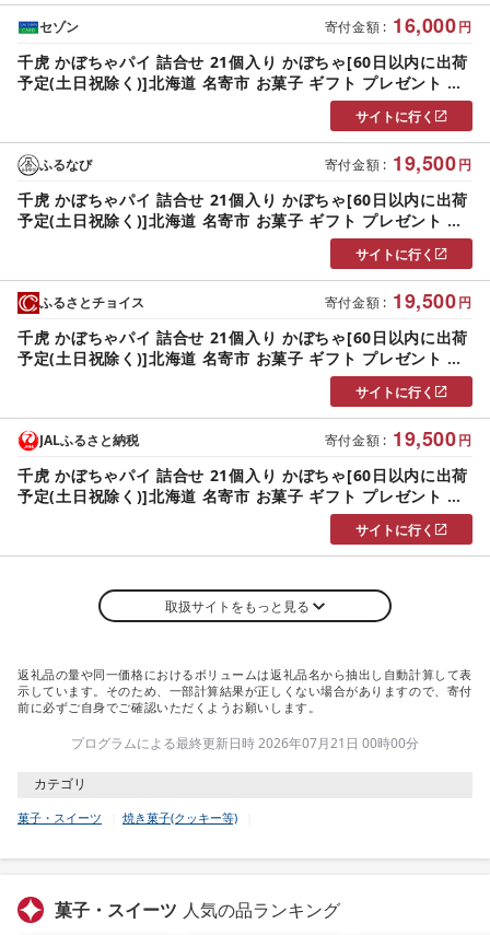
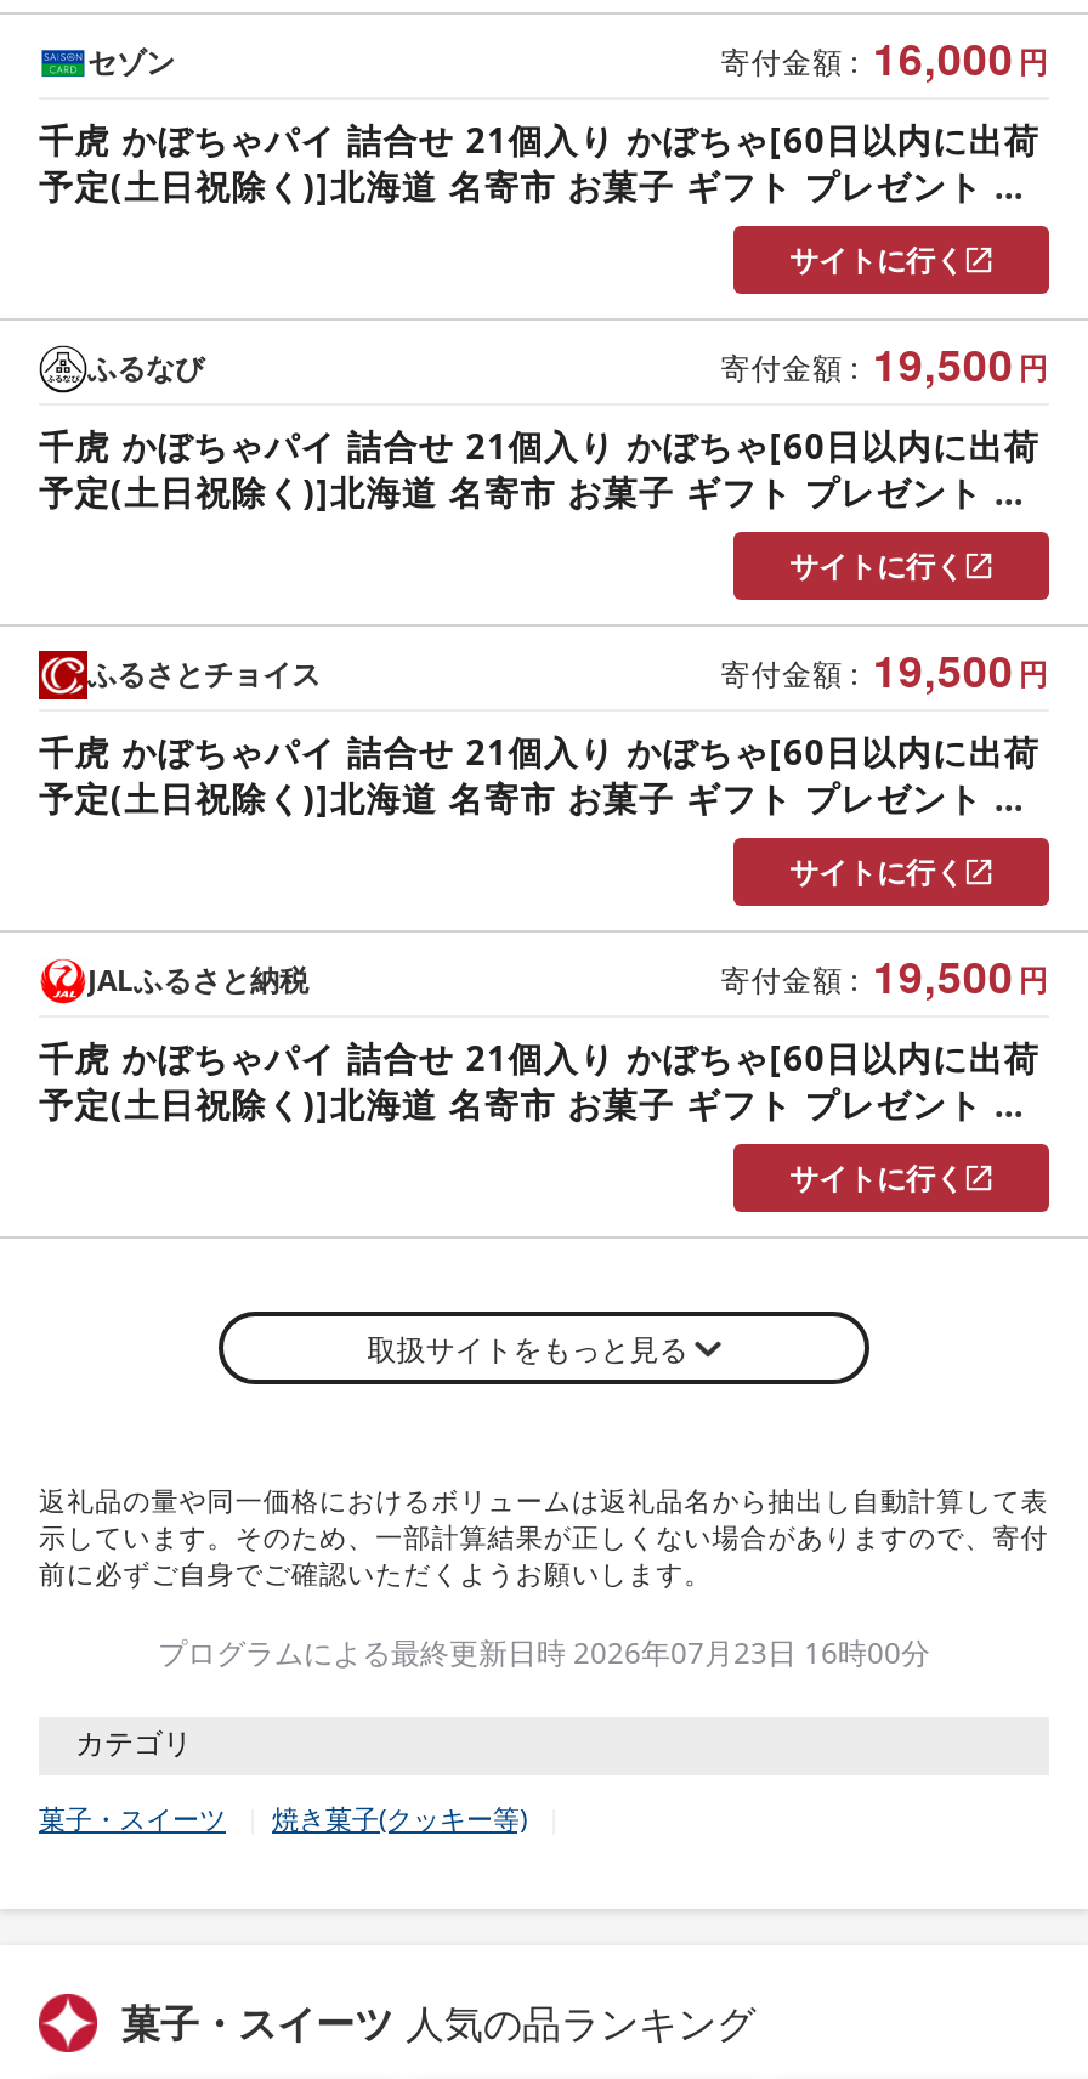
- プログラムによる最終更新日時 2026年07月21日 00時00分
+ プログラムによる最終更新日時 2026年07月23日 16時00分
